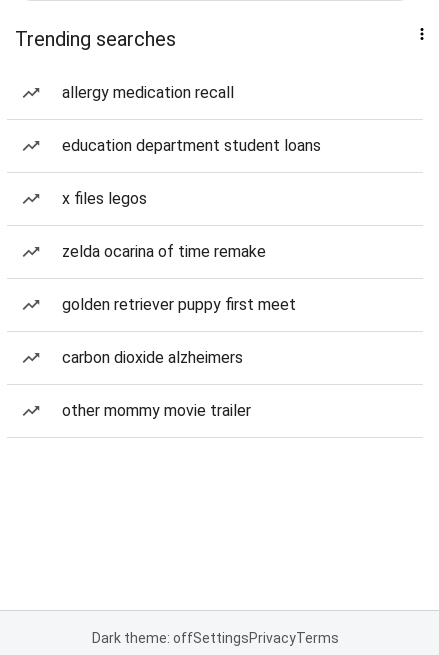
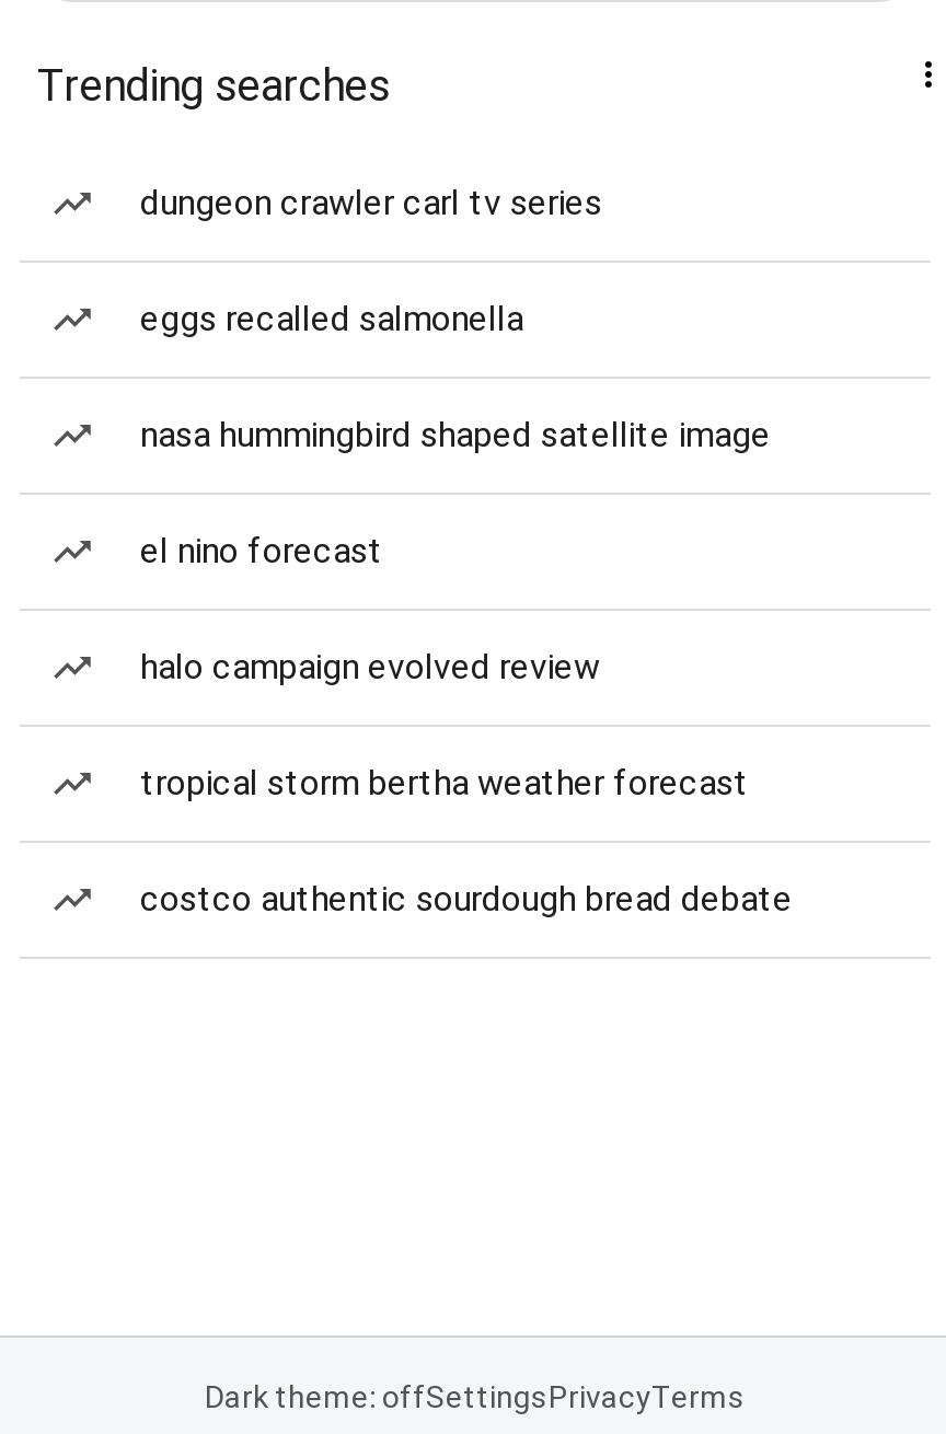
- allergy medication recall
+ dungeon crawler carl tv series

- education department student loans
+ eggs recalled salmonella

- x files legos
+ nasa hummingbird shaped satellite image

- zelda ocarina of time remake
+ el nino forecast

- golden retriever puppy first meet
+ halo campaign evolved review

- carbon dioxide alzheimers
+ tropical storm bertha weather forecast

- other mommy movie trailer
+ costco authentic sourdough bread debate
